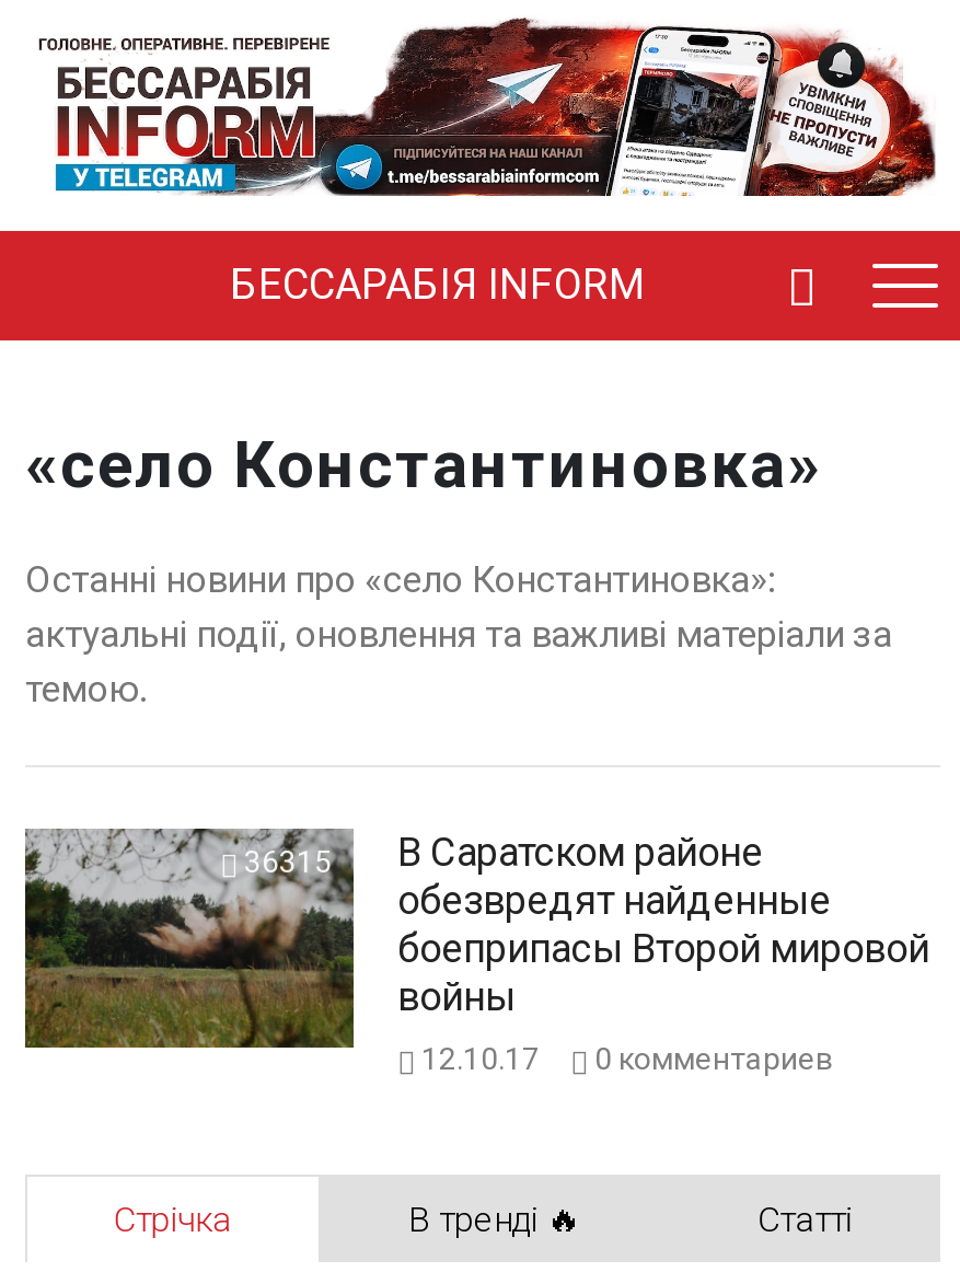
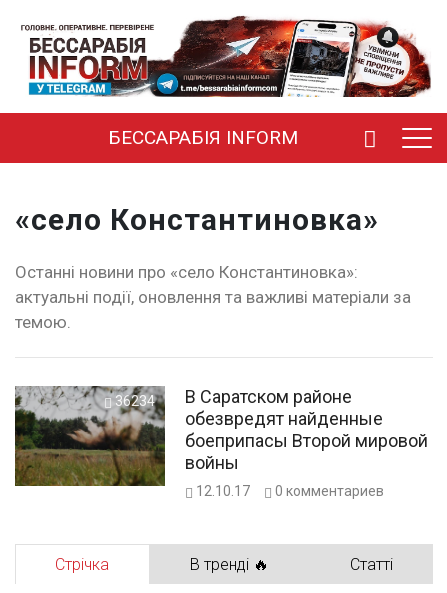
- 36315 В Саратском районе
+ 36234 В Саратском районе
